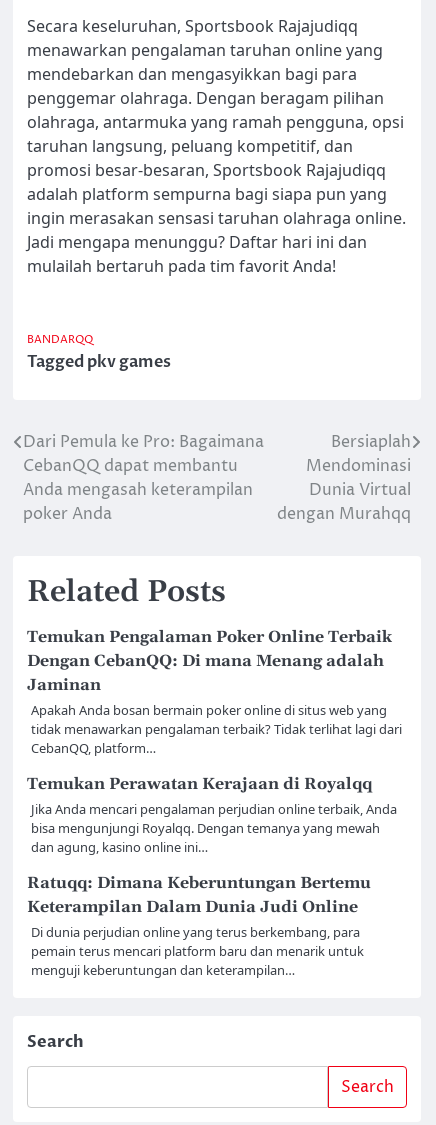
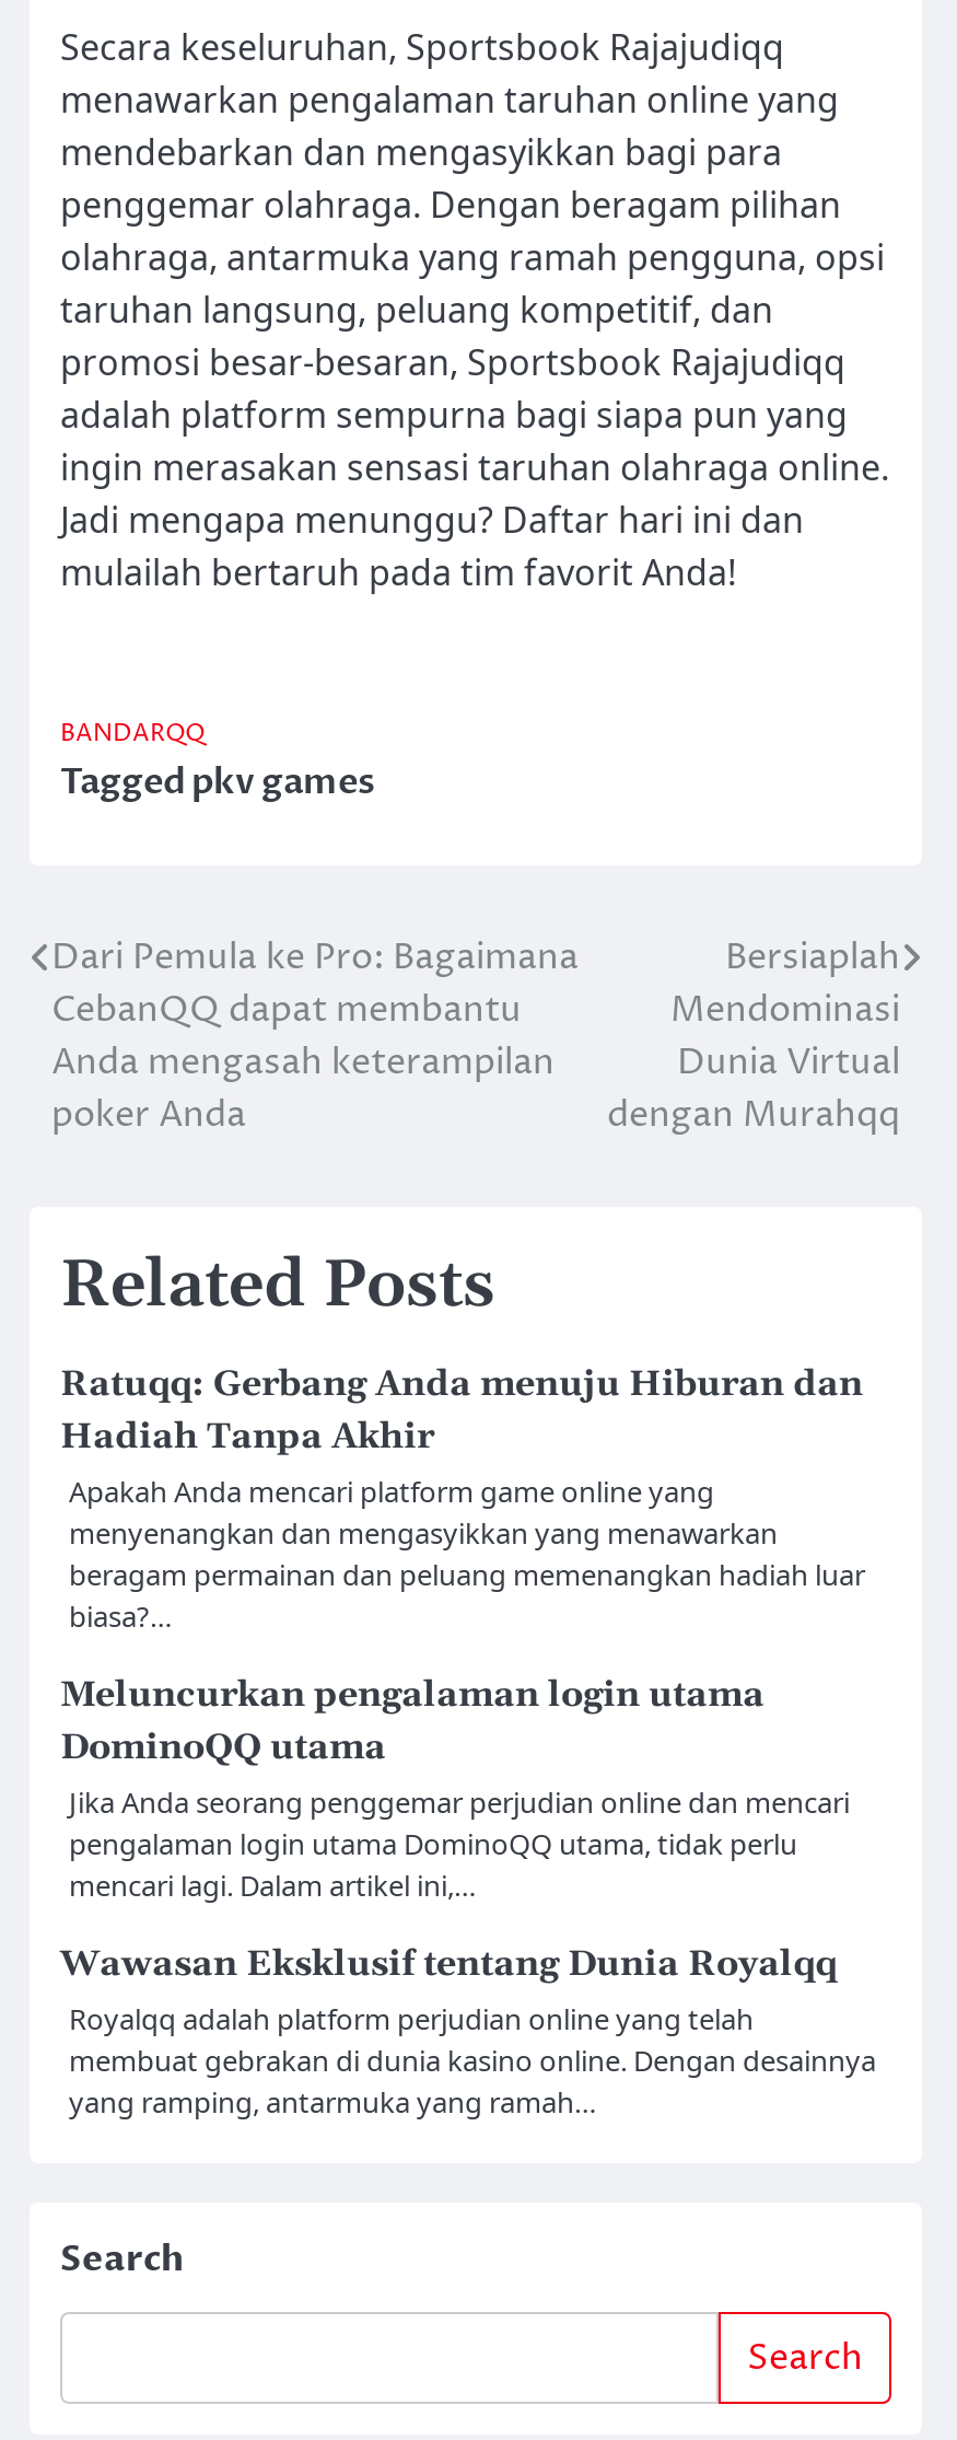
- Temukan Pengalaman Poker Online Terbaik
- Dengan CebanQQ: Di mana Menang adalah
- Jaminan
- Apakah Anda bosan bermain poker online di situs web yang
- tidak menawarkan pengalaman terbaik? Tidak terlihat lagi dari
- CebanQQ, platform…
+ Ratuqq: Gerbang Anda menuju Hiburan dan
+ Hadiah Tanpa Akhir
+ Apakah Anda mencari platform game online yang
+ menyenangkan dan mengasyikkan yang menawarkan
+ beragam permainan dan peluang memenangkan hadiah luar
+ biasa?…

- Temukan Perawatan Kerajaan di Royalqq
- Jika Anda mencari pengalaman perjudian online terbaik, Anda
- bisa mengunjungi Royalqq. Dengan temanya yang mewah
- dan agung, kasino online ini…
+ Meluncurkan pengalaman login utama
+ DominoQQ utama
+ Jika Anda seorang penggemar perjudian online dan mencari
+ pengalaman login utama DominoQQ utama, tidak perlu
+ mencari lagi. Dalam artikel ini,…

- Ratuqq: Dimana Keberuntungan Bertemu
- Keterampilan Dalam Dunia Judi Online
- Di dunia perjudian online yang terus berkembang, para
- pemain terus mencari platform baru dan menarik untuk
- menguji keberuntungan dan keterampilan…
+ Wawasan Eksklusif tentang Dunia Royalqq
+ Royalqq adalah platform perjudian online yang telah
+ membuat gebrakan di dunia kasino online. Dengan desainnya
+ yang ramping, antarmuka yang ramah…
